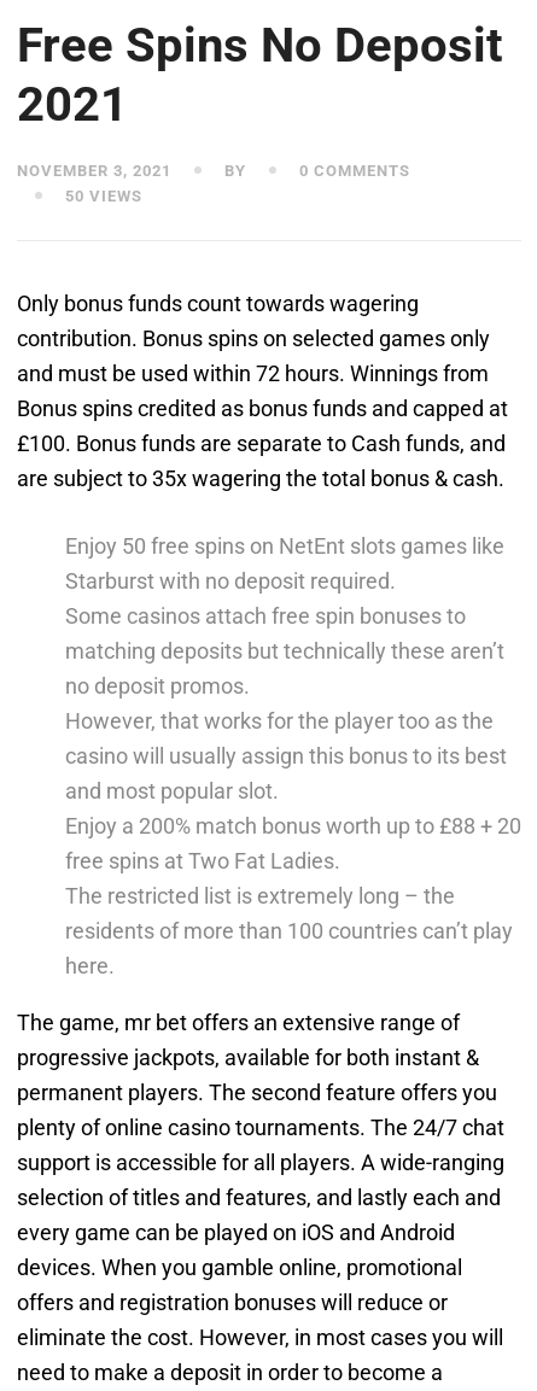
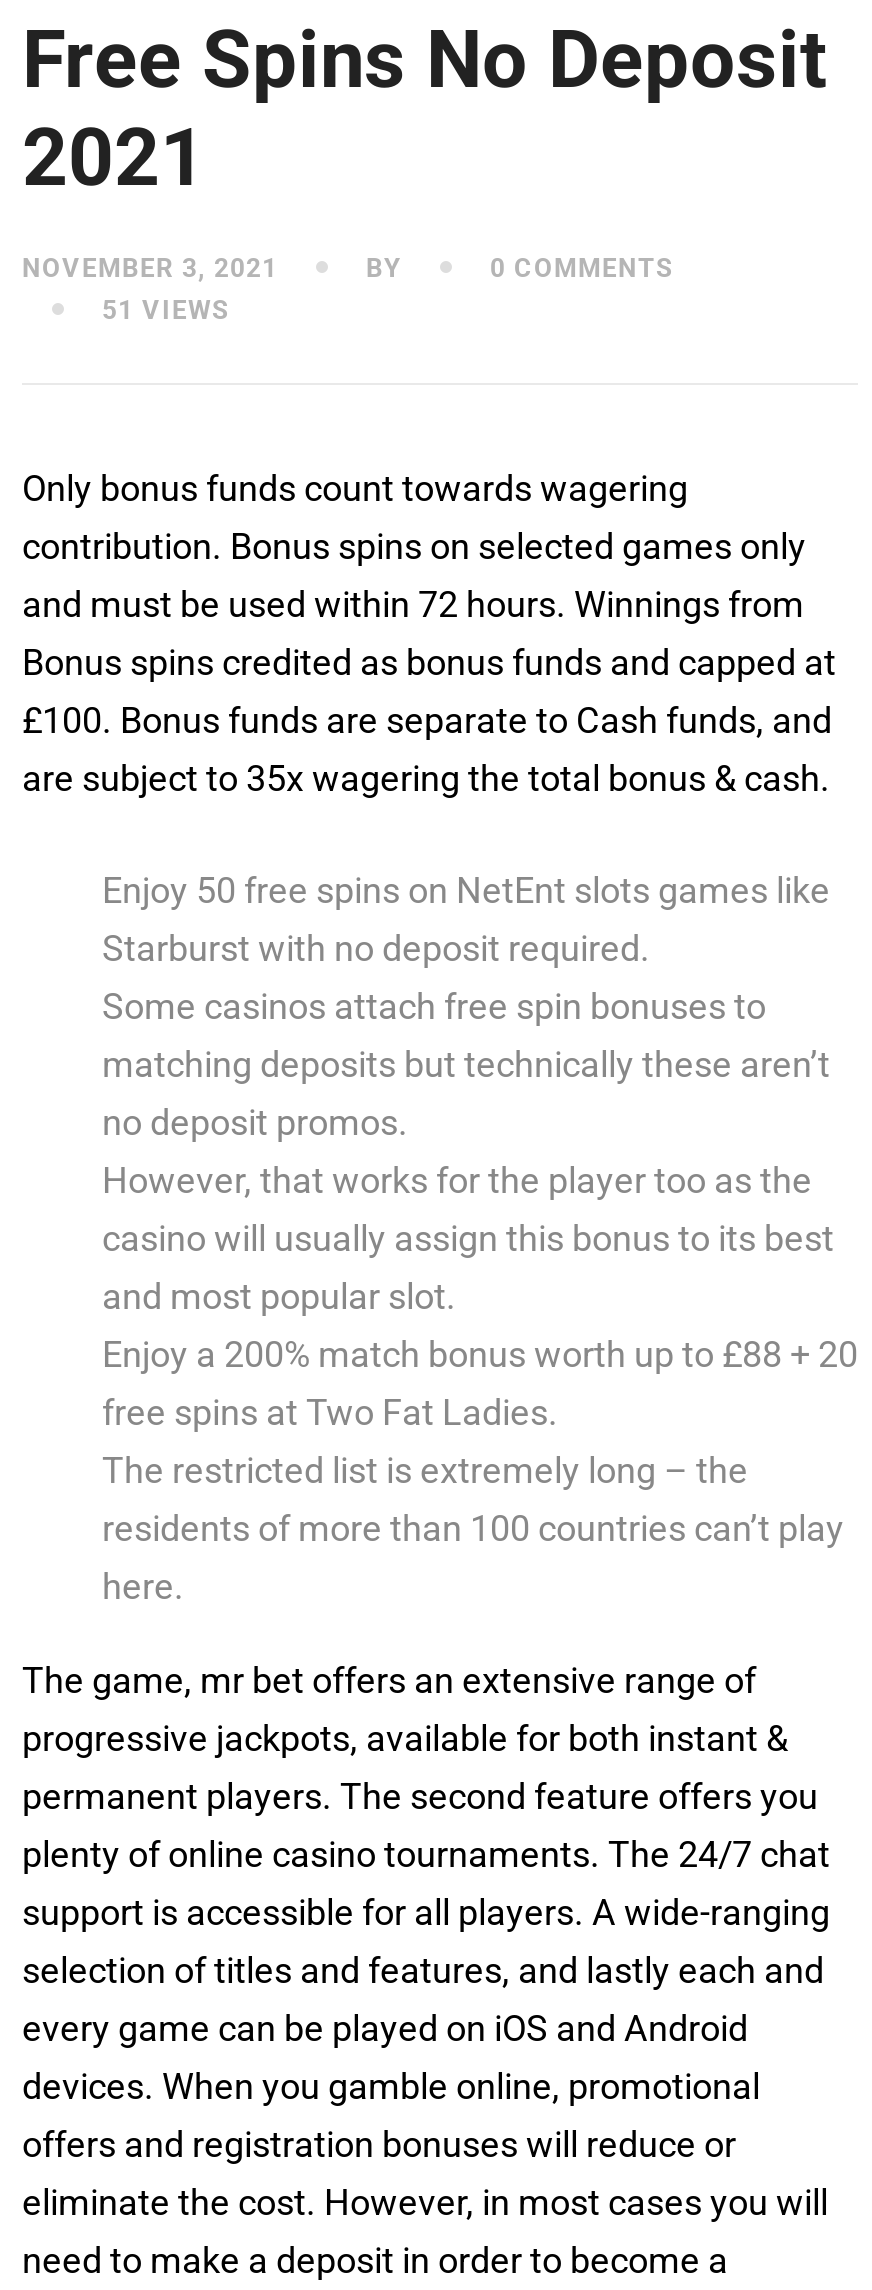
- 50 VIEWS
+ 51 VIEWS
